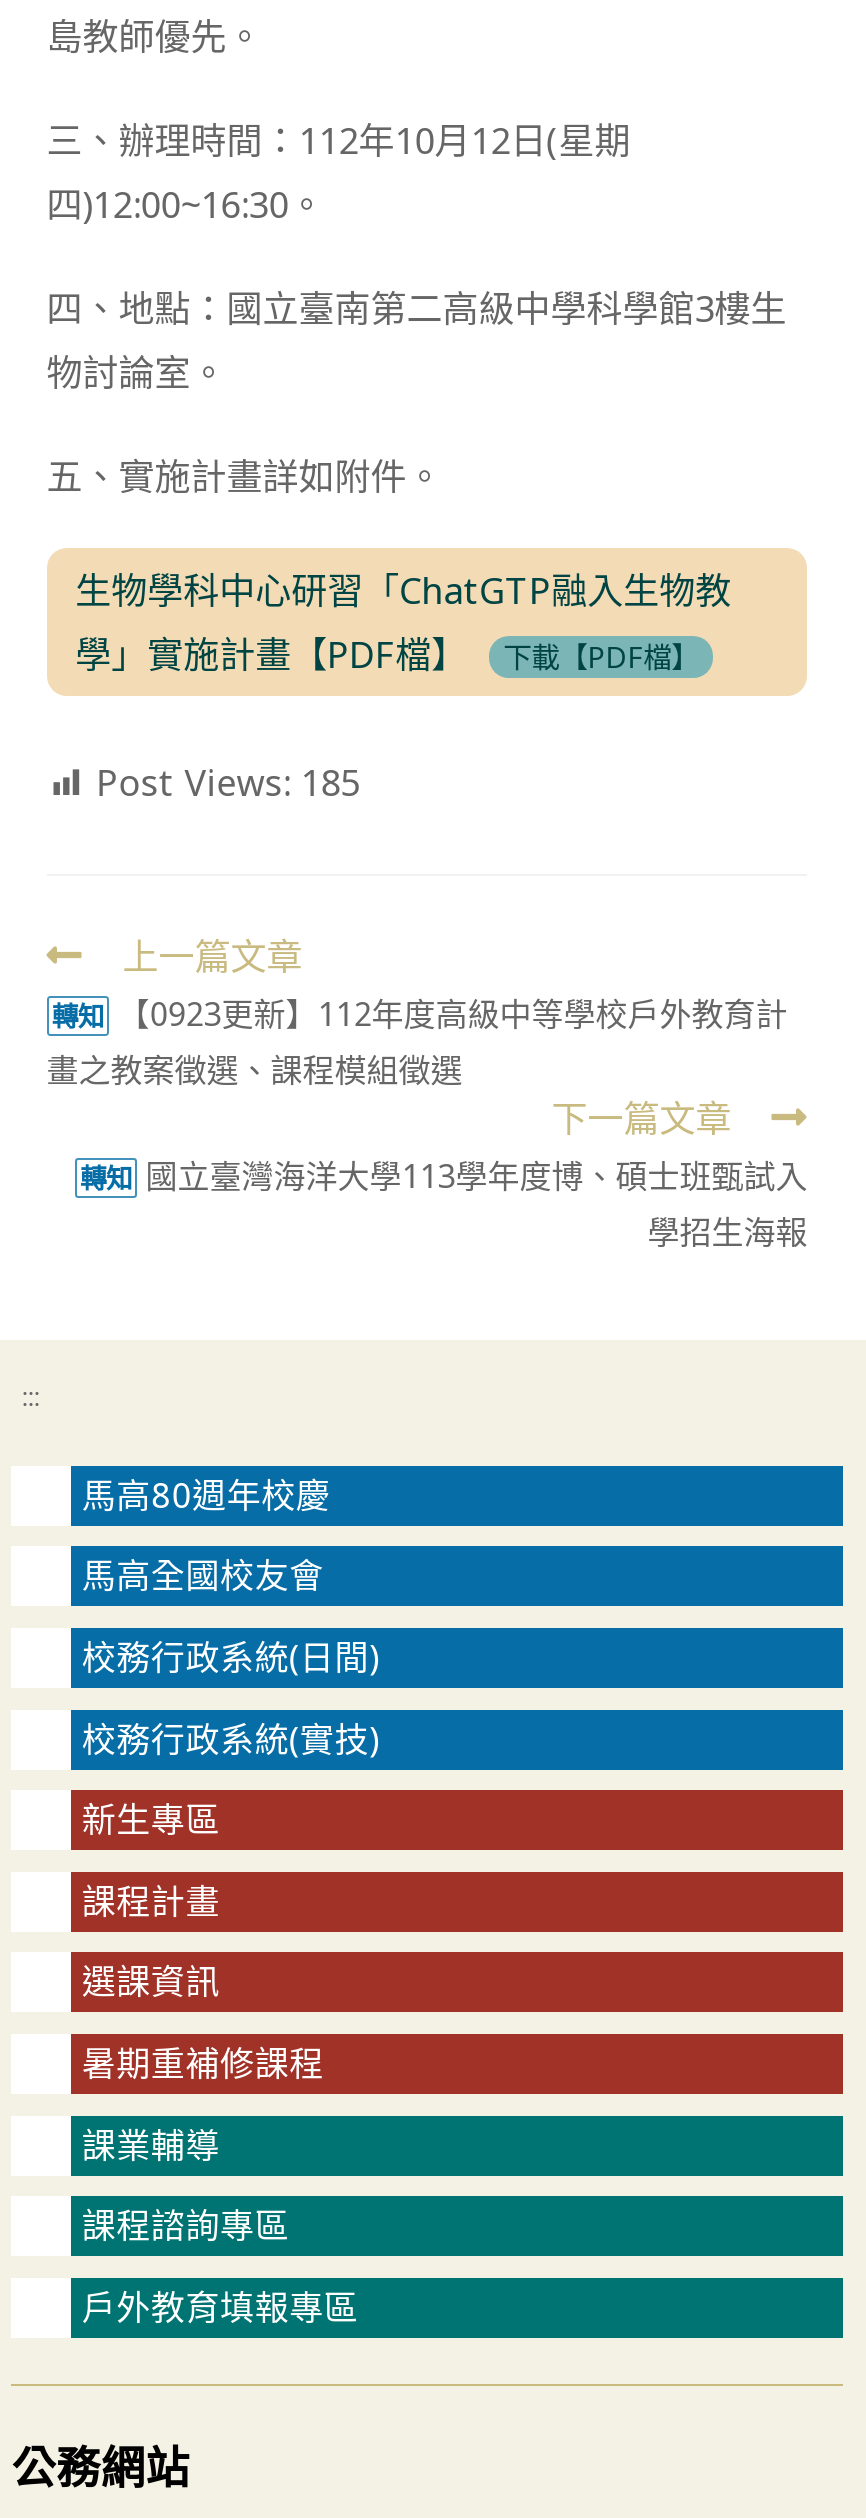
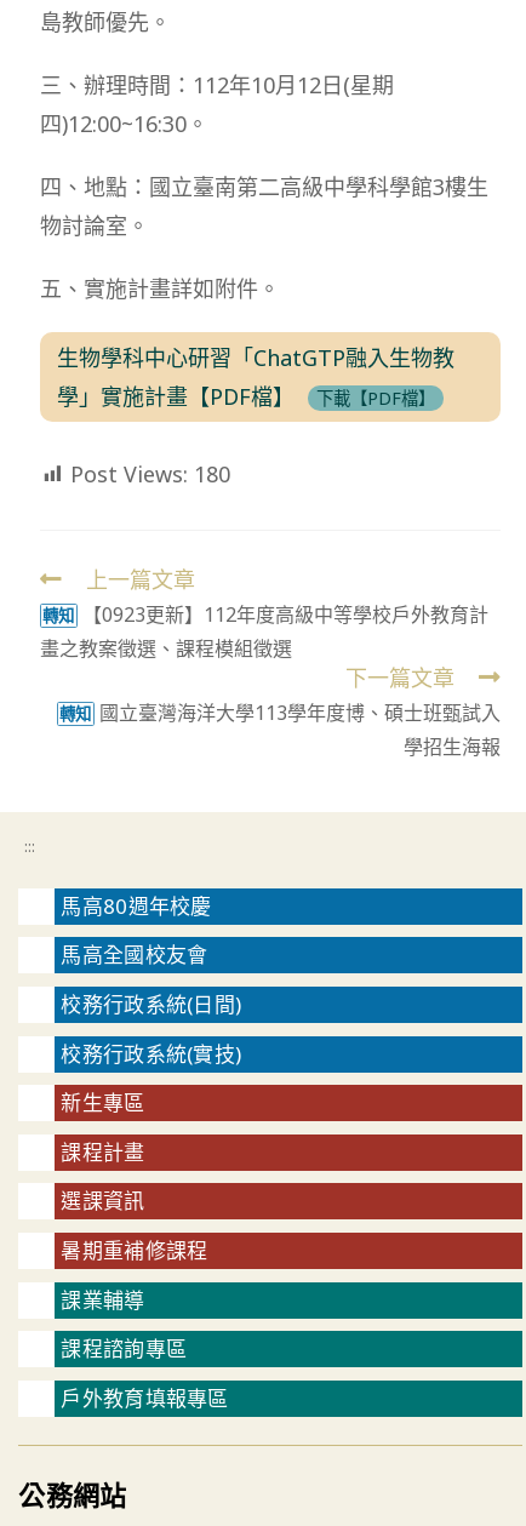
- Post Views: 185
+ Post Views: 180
